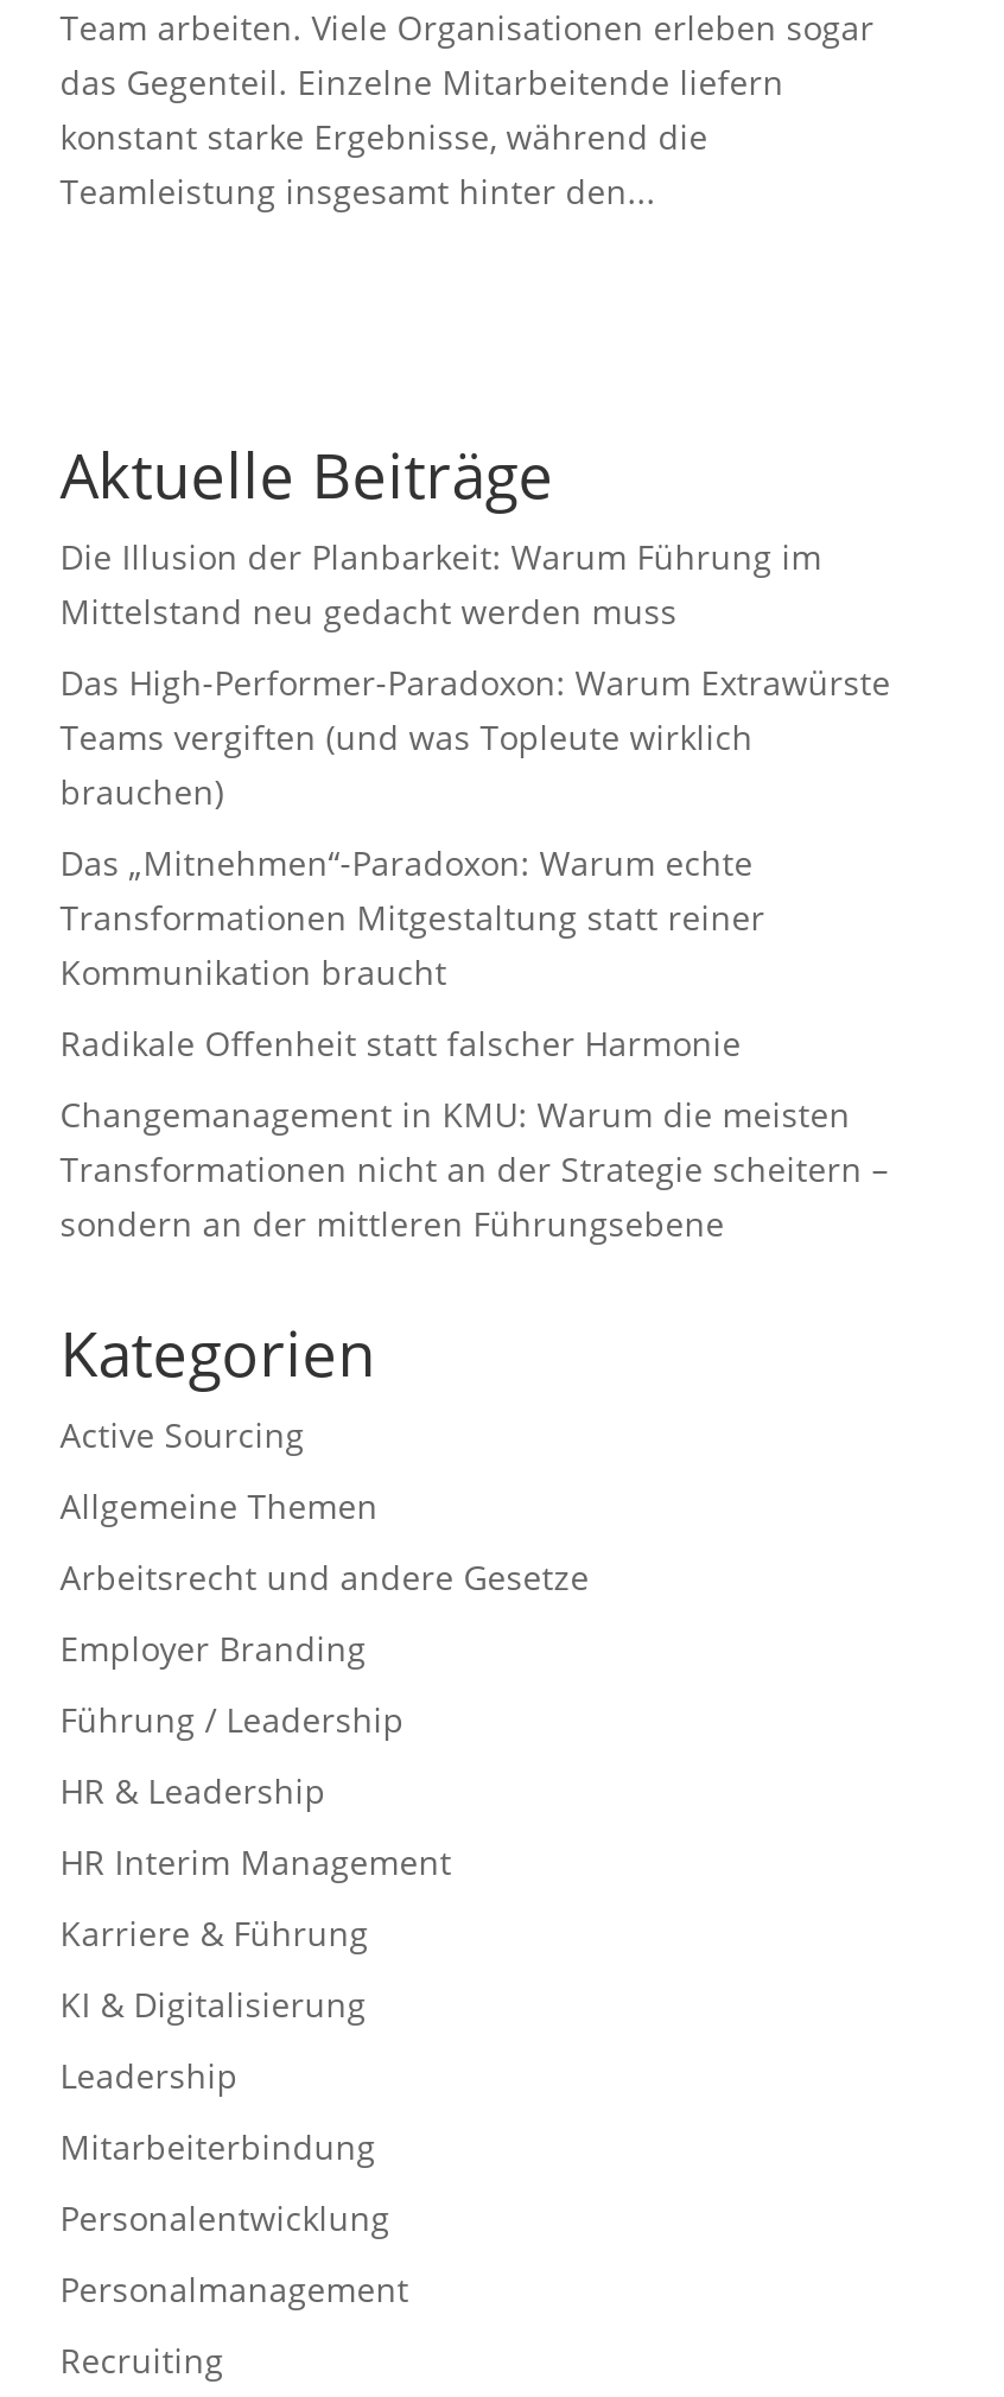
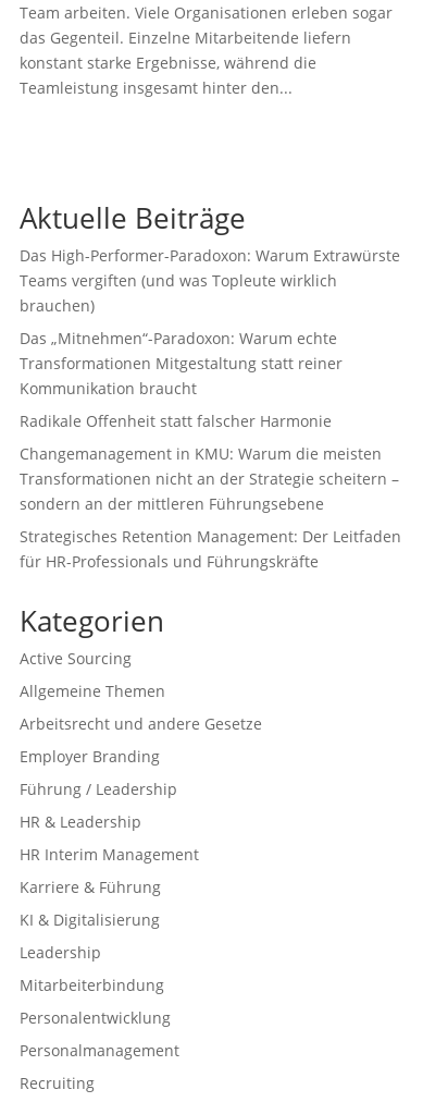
- Die Illusion der Planbarkeit: Warum Führung im
- Mittelstand neu gedacht werden muss

moved up: Das High-Performer-Paradoxon: Warum Extrawürste | Teams vergiften (und was Topleute wirklich | brauchen) | ... | Transformationen nicht an der Strategie scheitern – | sondern an der mittleren Führungsebene

+ Strategisches Retention Management: Der Leitfaden
+ für HR-Professionals und Führungskräfte
